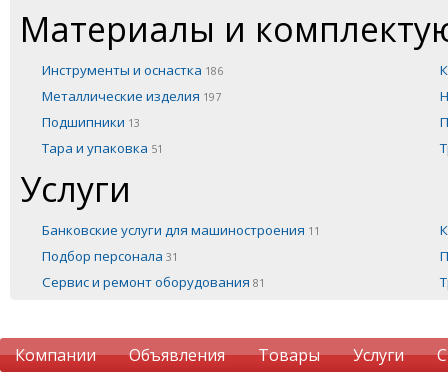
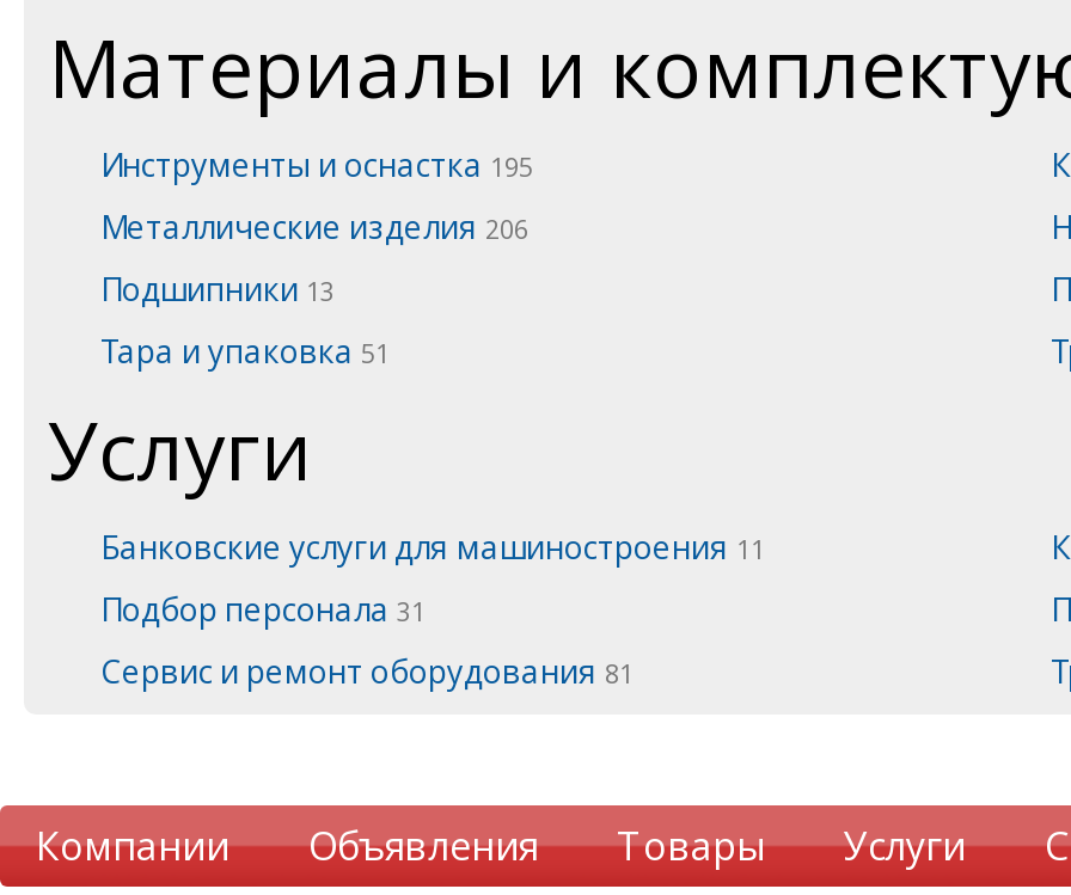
- Инструменты и оснастка 186
+ Инструменты и оснастка 195

- Металлические изделия 197
+ Металлические изделия 206
